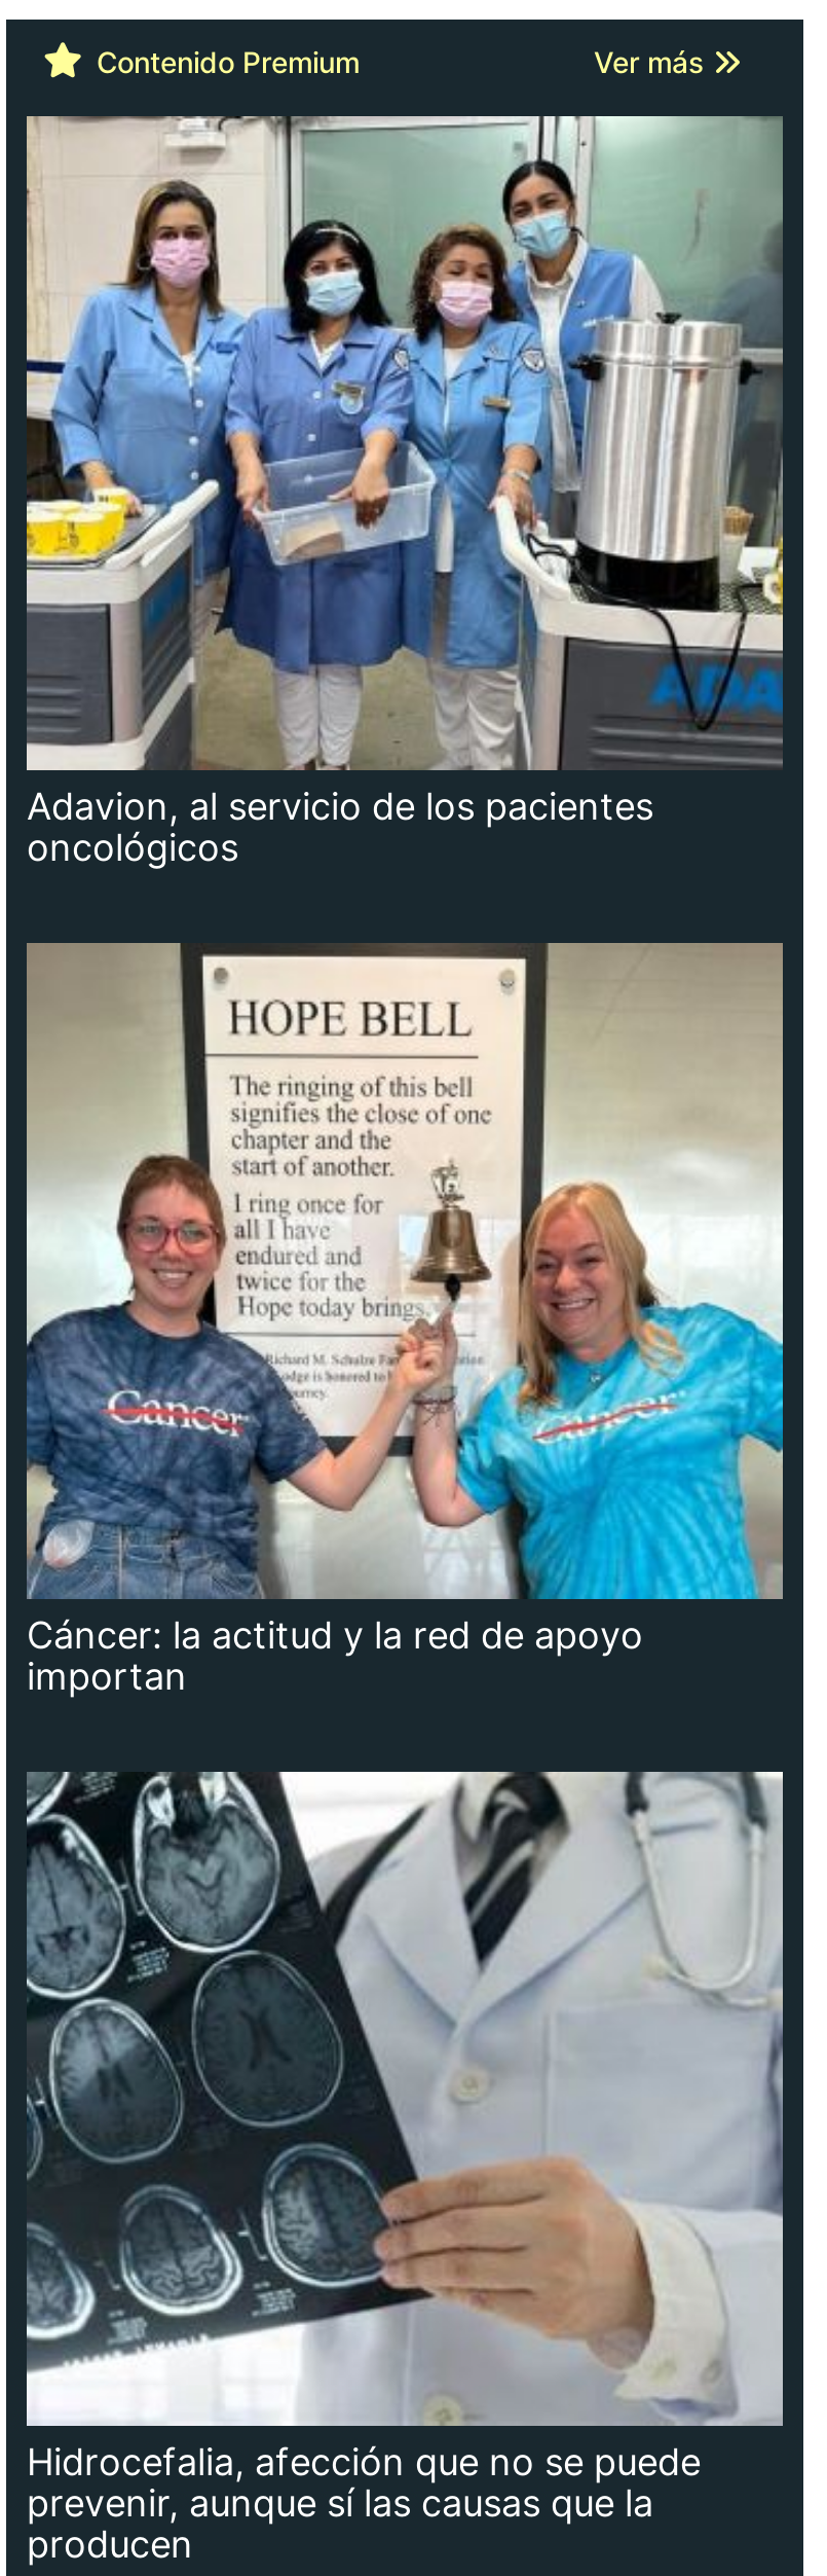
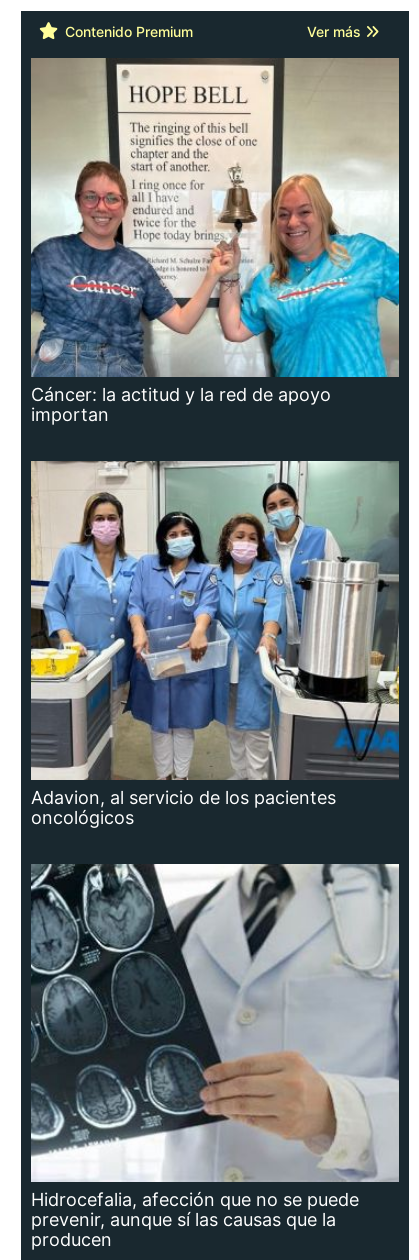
moved down: [image] | Adavion, al servicio de los pacientes | oncológicos

moved up: [image] | Cáncer: la actitud y la red de apoyo | importan
